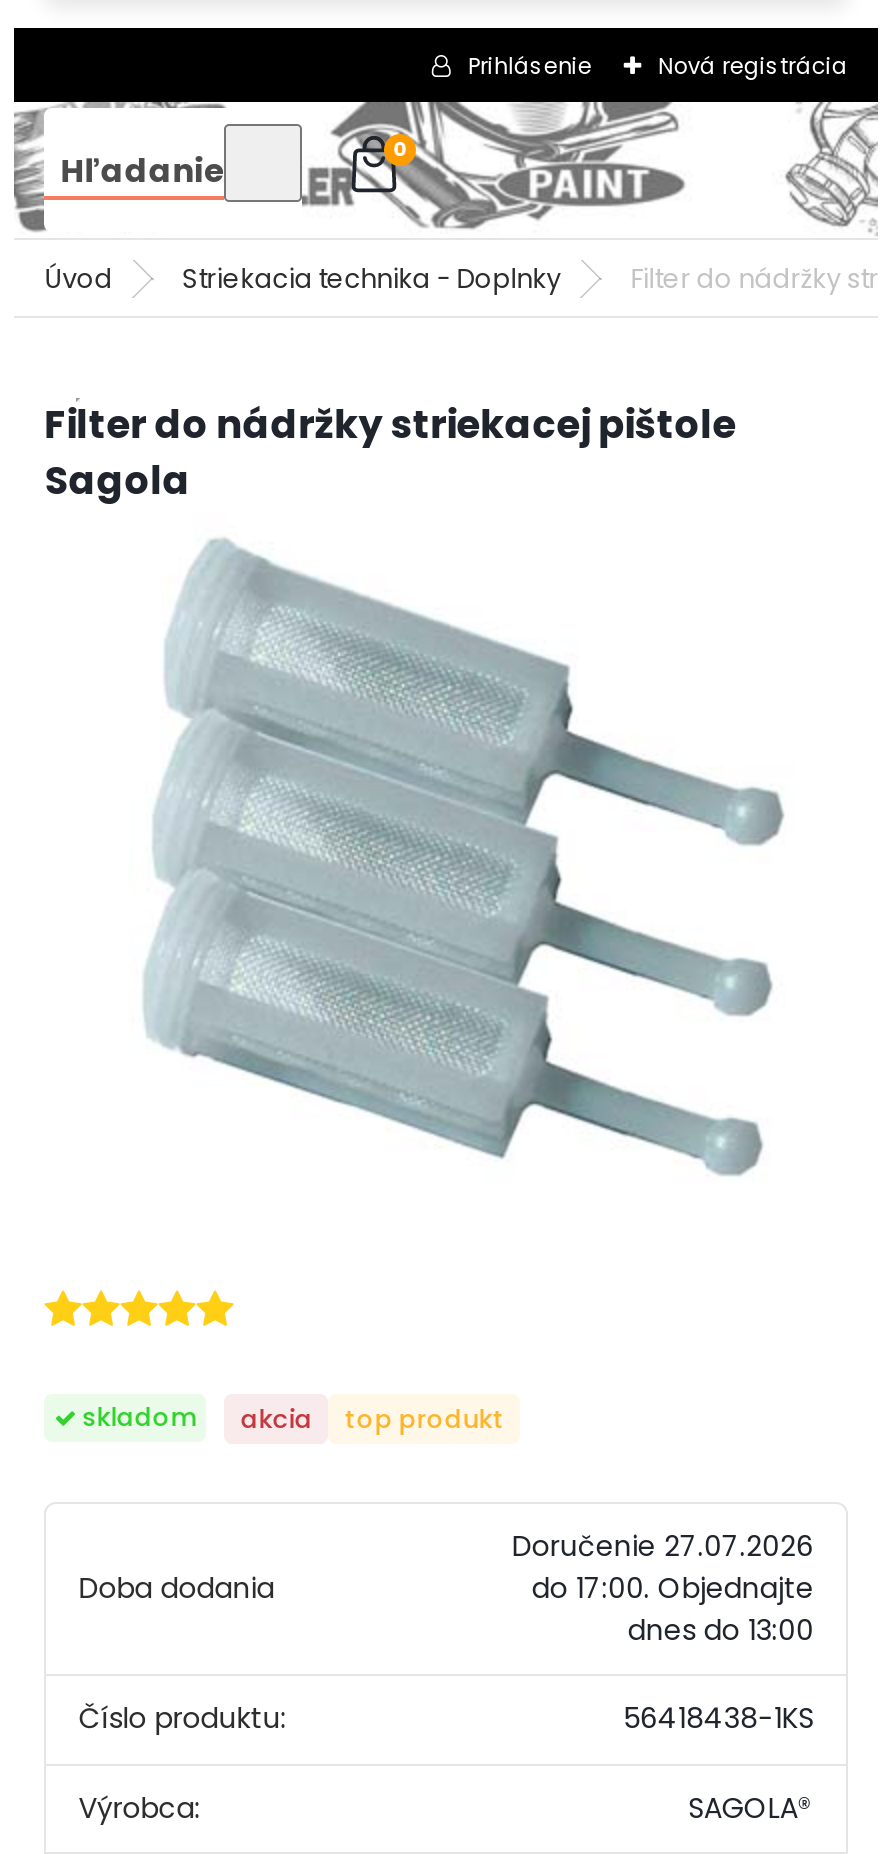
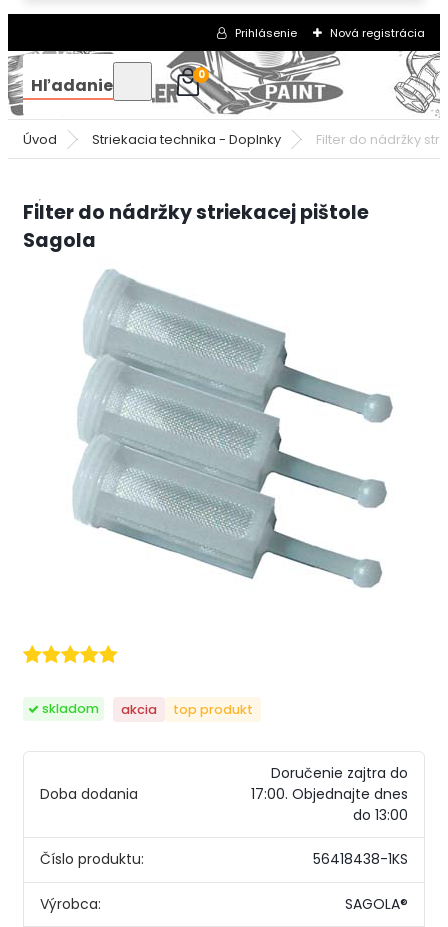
- Doručenie 27.07.2026
- do 17:00. Objednajte
- dnes do 13:00
+ Doručenie zajtra do
+ 17:00. Objednajte dnes
+ do 13:00
